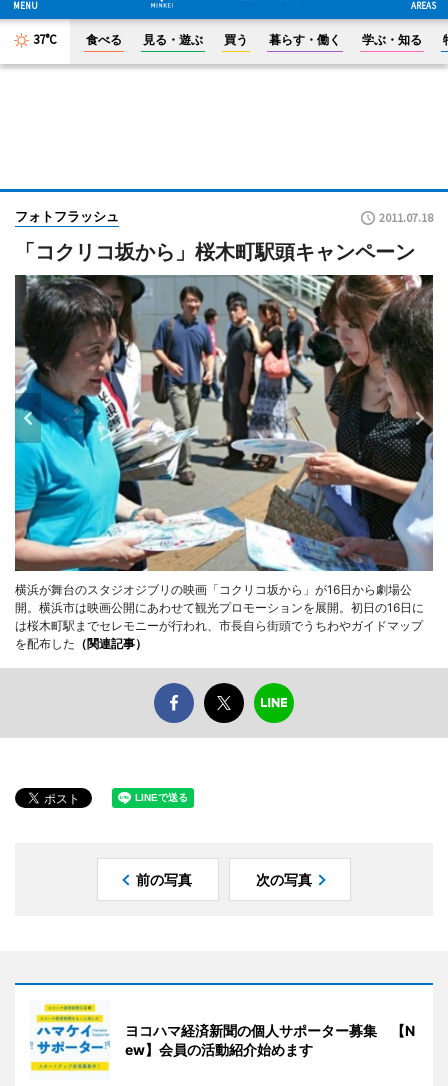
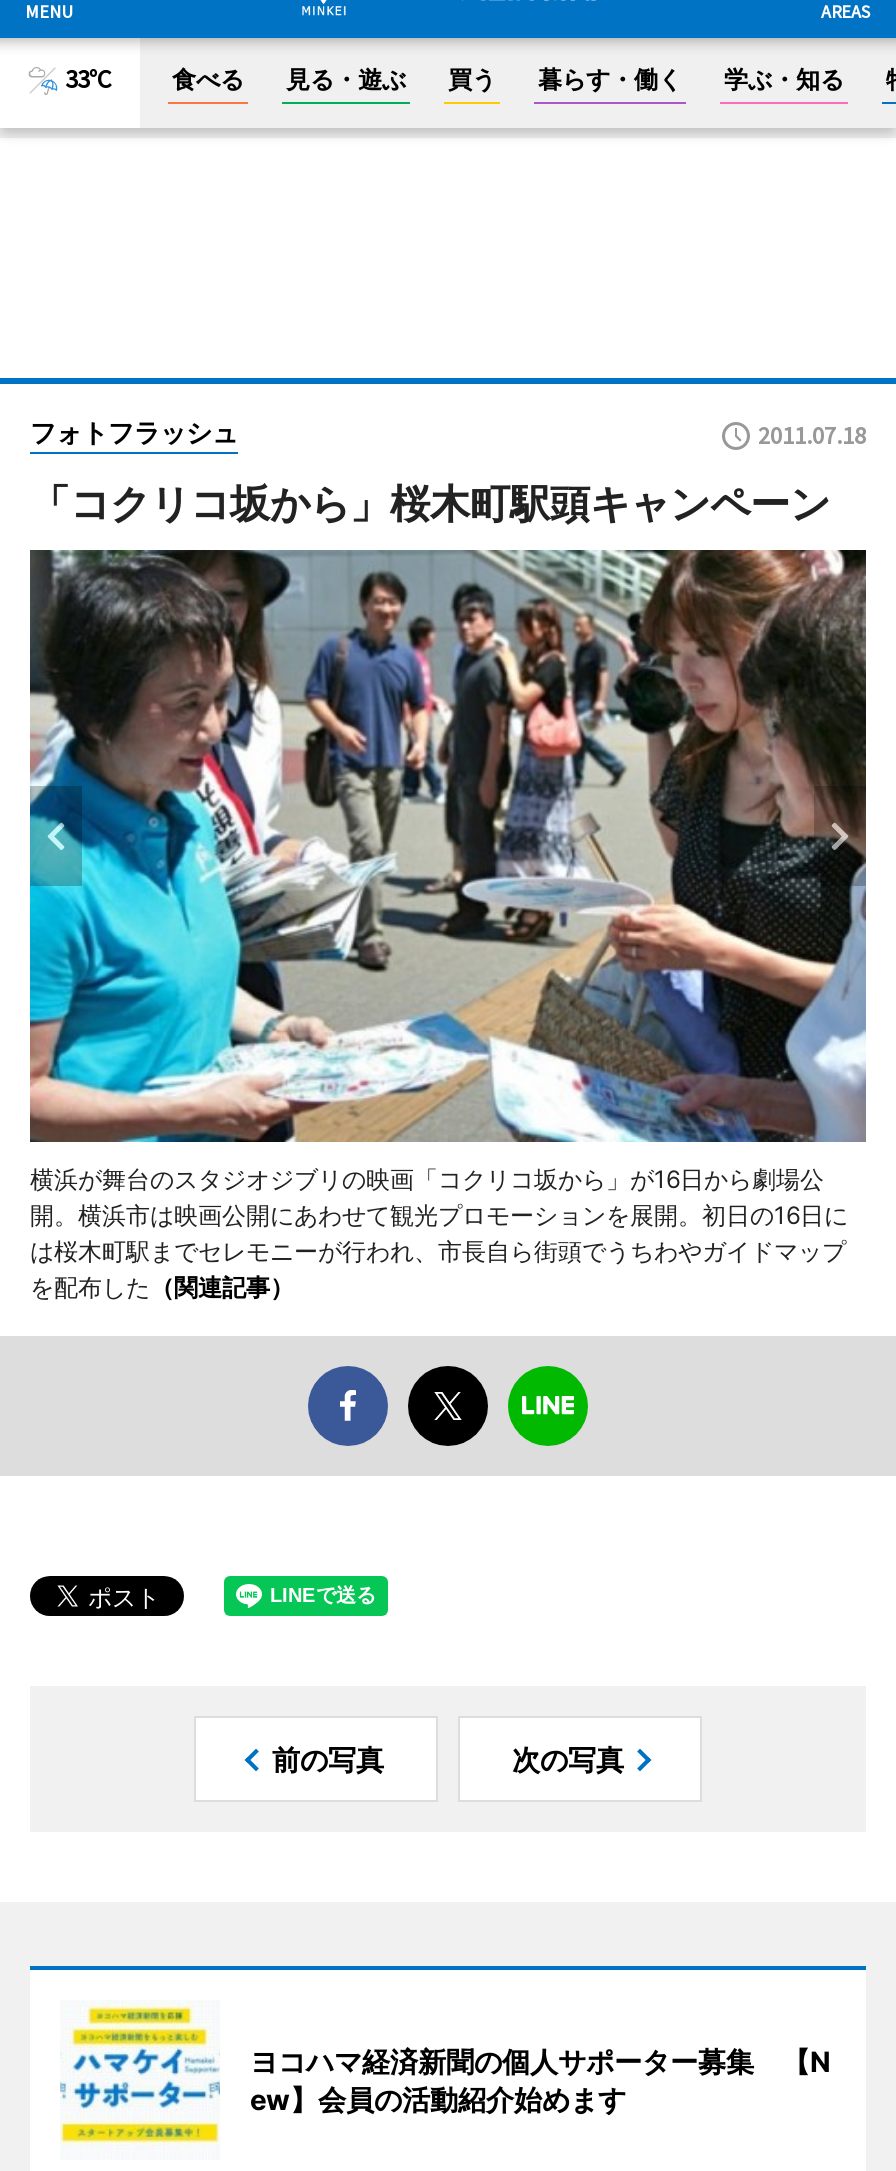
- 37°C
+ 33°C
